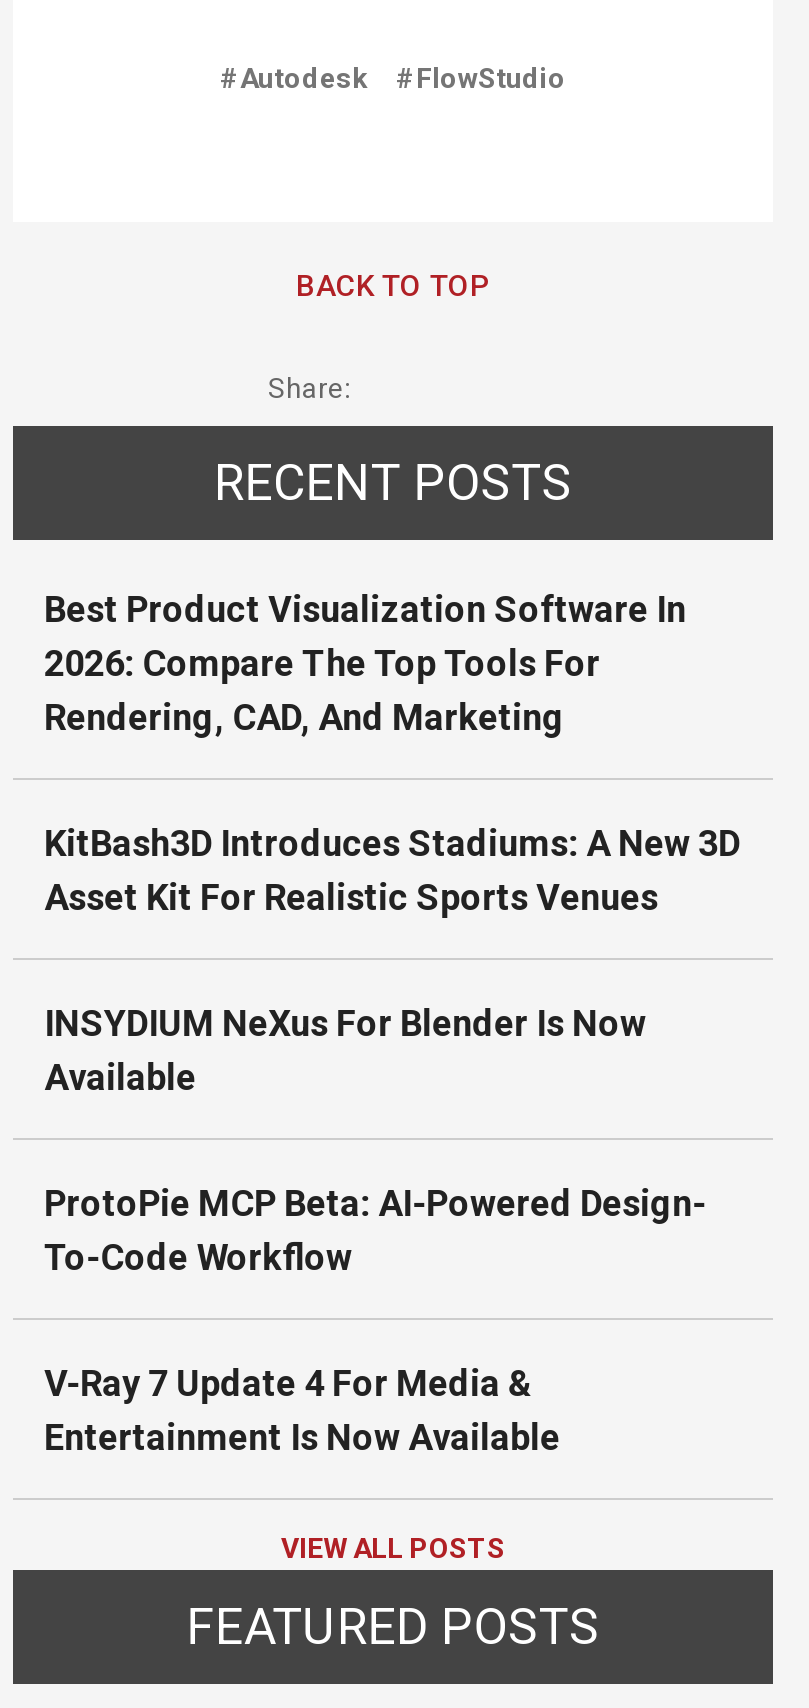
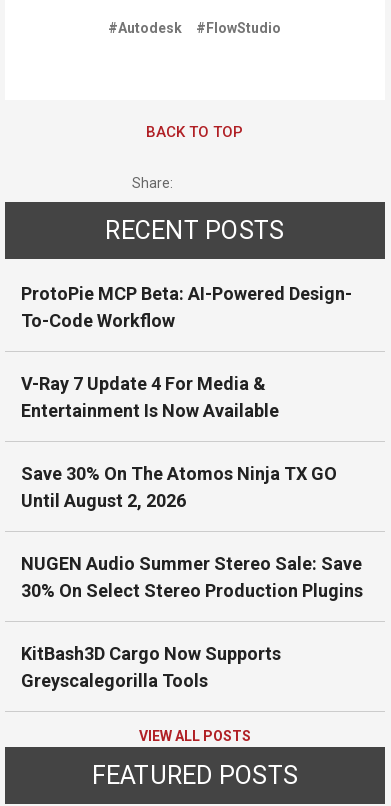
- Best Product Visualization Software In
- 2026: Compare The Top Tools For
- Rendering, CAD, And Marketing
- KitBash3D Introduces Stadiums: A New 3D
- Asset Kit For Realistic Sports Venues
- INSYDIUM NeXus For Blender Is Now
- Available

moved up: ProtoPie MCP Beta: AI-Powered Design- | To-Code Workflow | V-Ray 7 Update 4 For Media & | Entertainment Is Now Available

+ Save 30% On The Atomos Ninja TX GO
+ Until August 2, 2026
+ NUGEN Audio Summer Stereo Sale: Save
+ 30% On Select Stereo Production Plugins
+ KitBash3D Cargo Now Supports
+ Greyscalegorilla Tools
